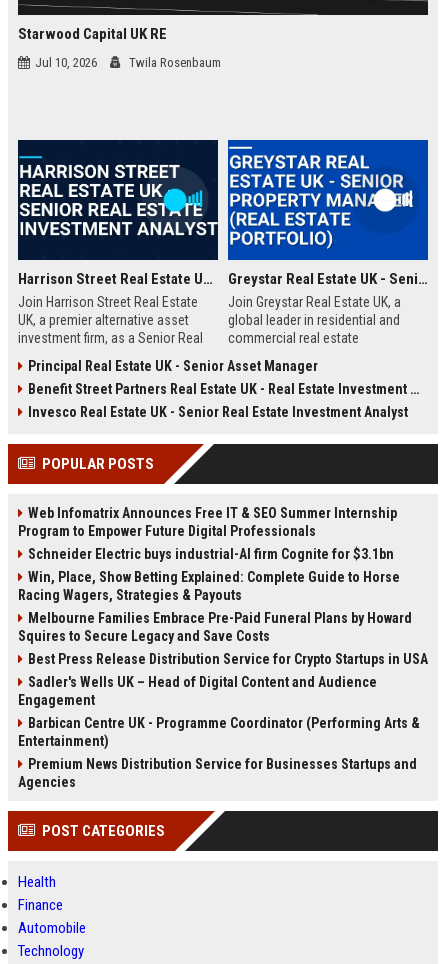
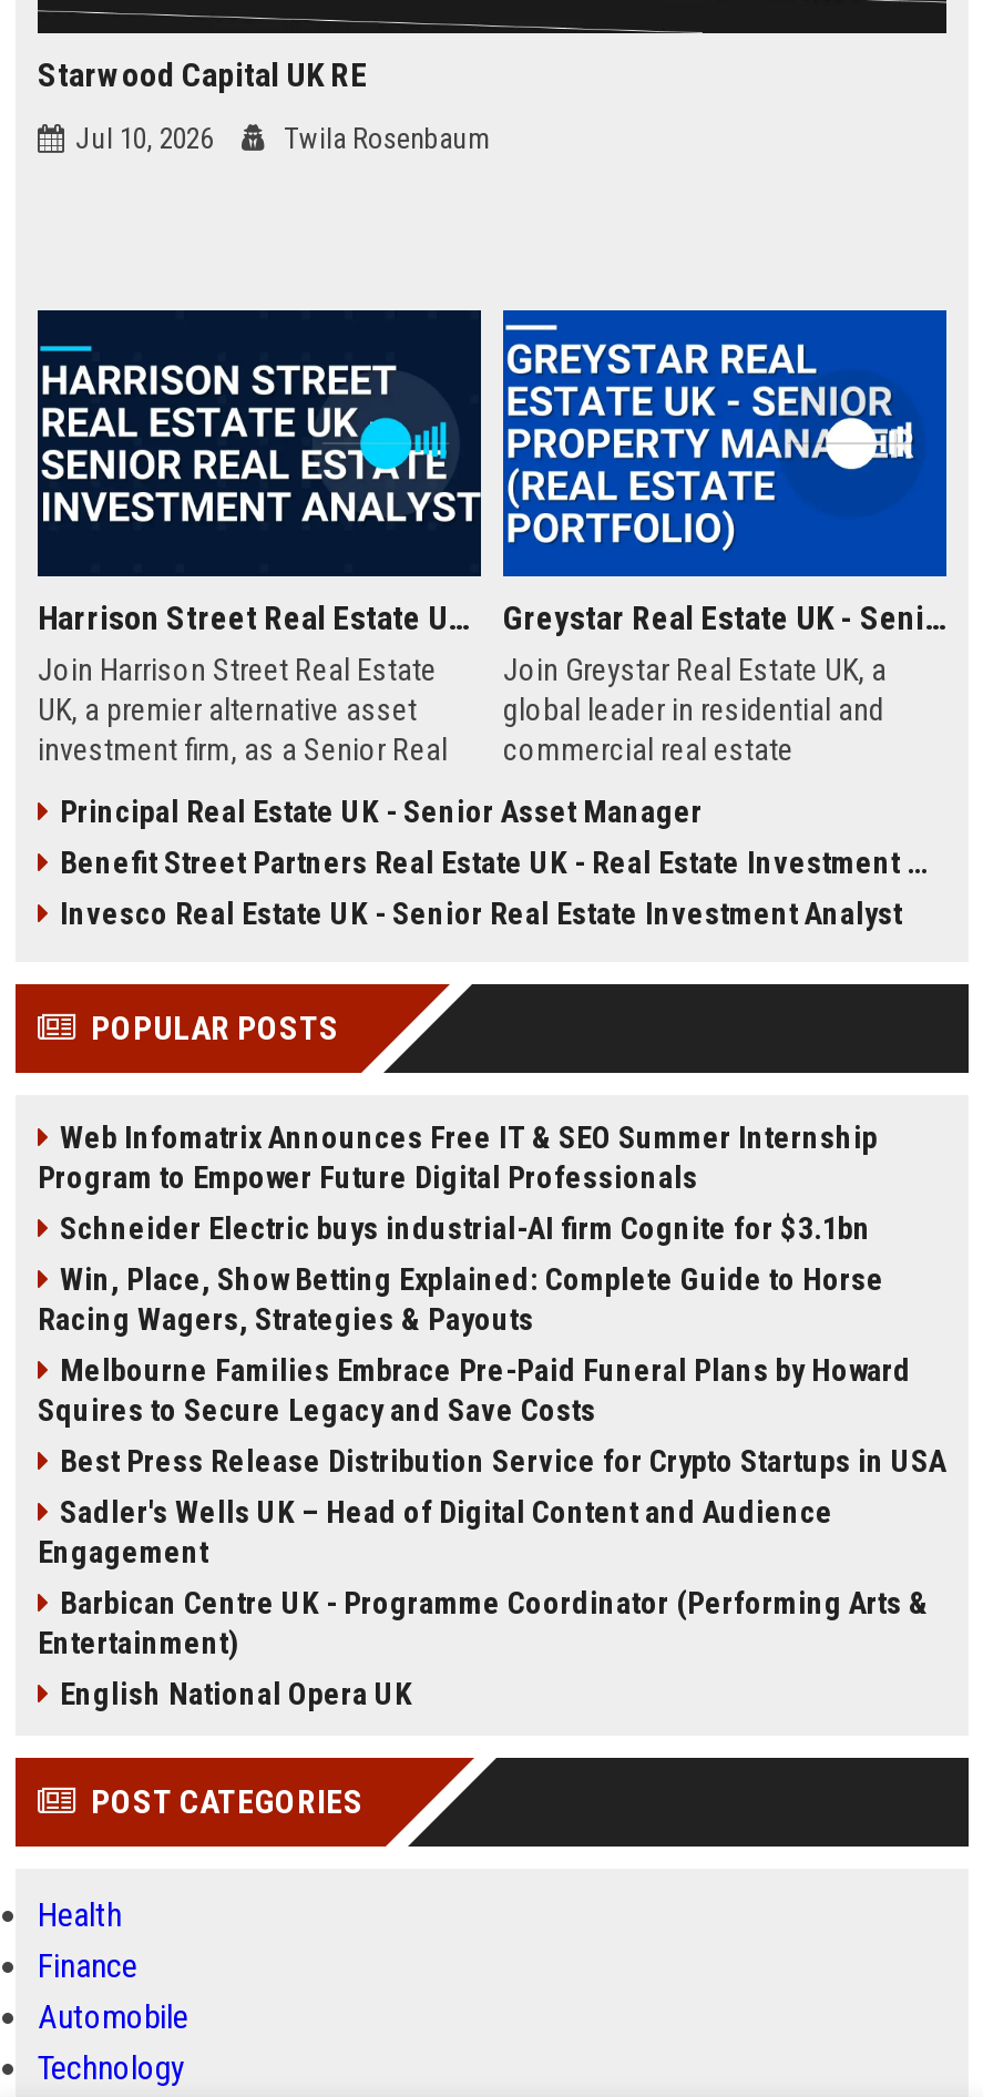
- Premium News Distribution Service for Businesses Startups and
- Agencies
+ English National Opera UK
